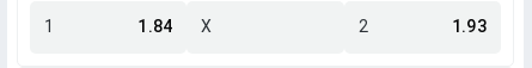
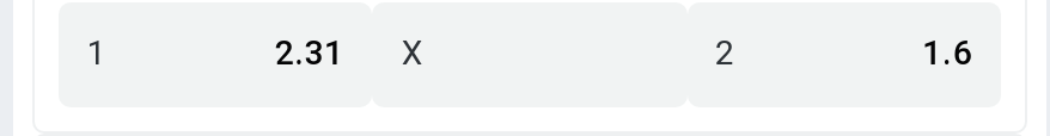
- 1.84 X
+ 2.31 X

- 1.93
+ 1.6
